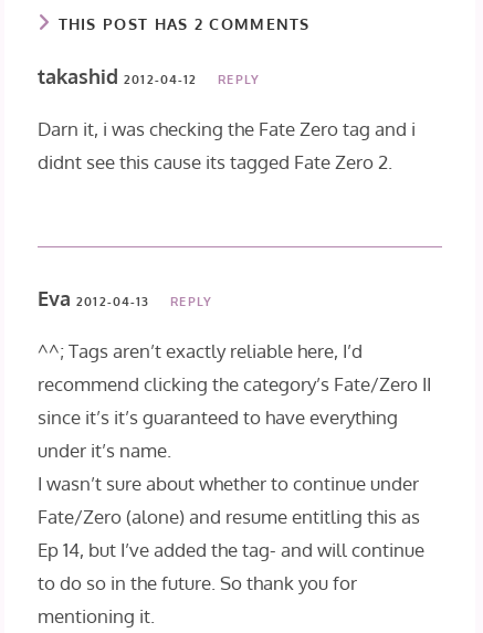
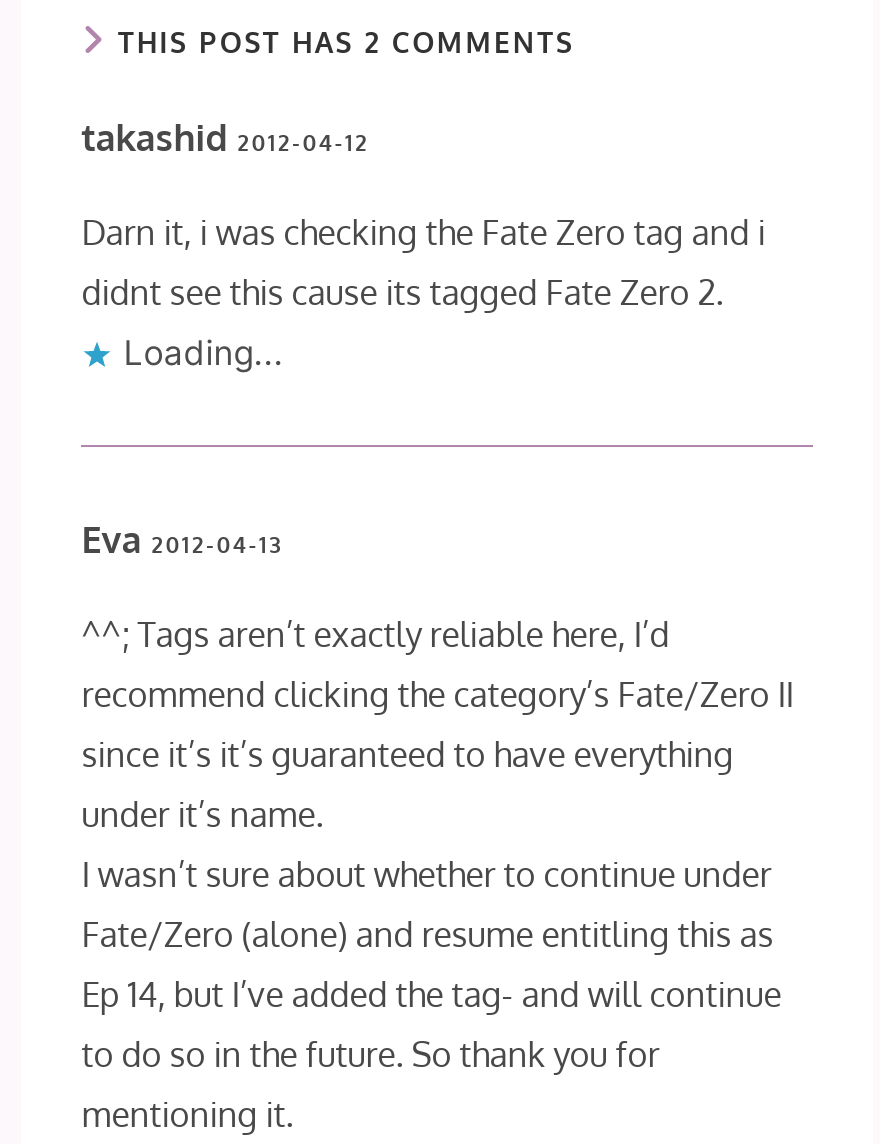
- REPLY

+ Loading...

- REPLY
